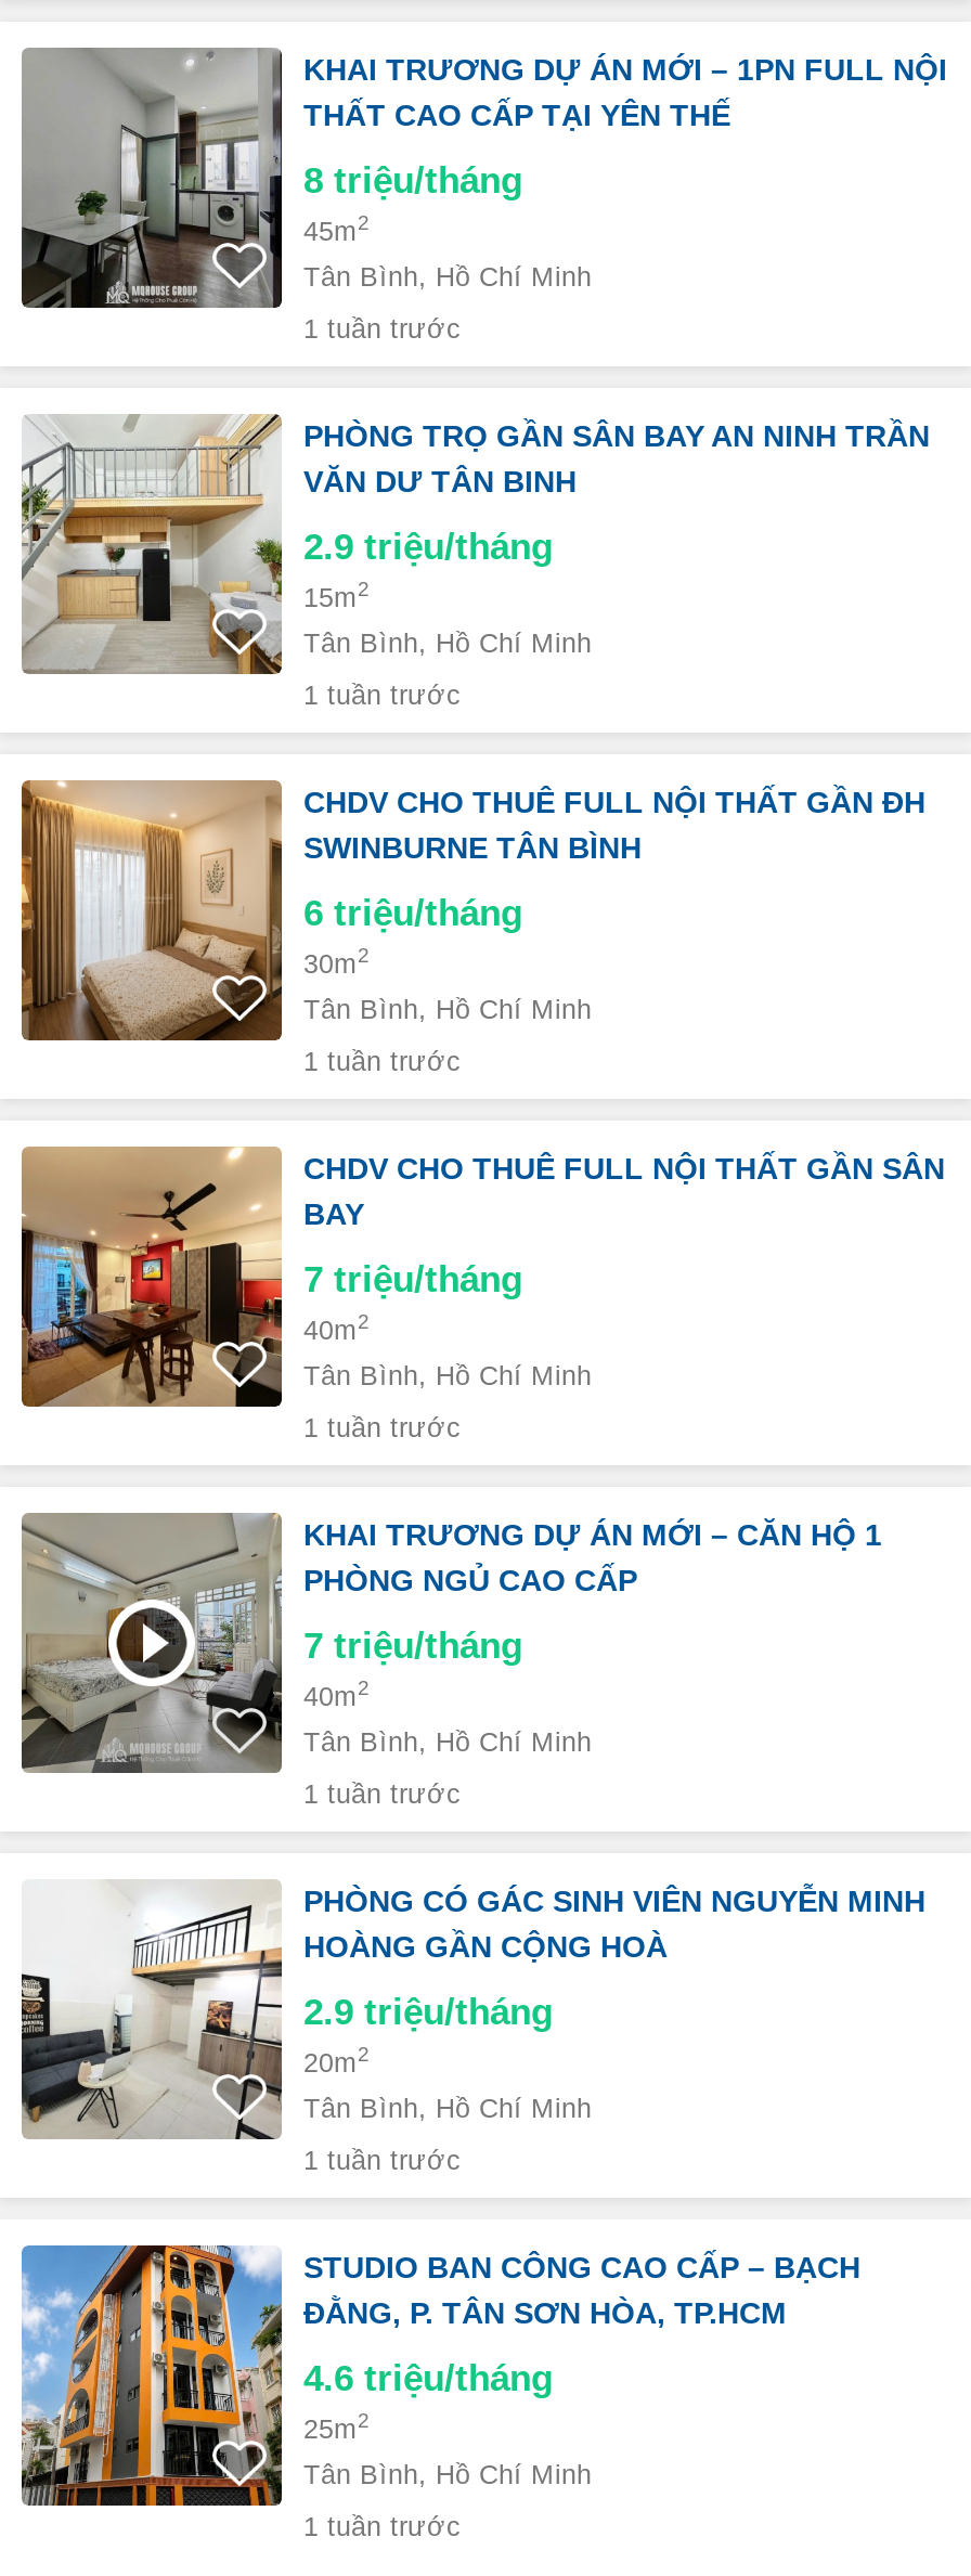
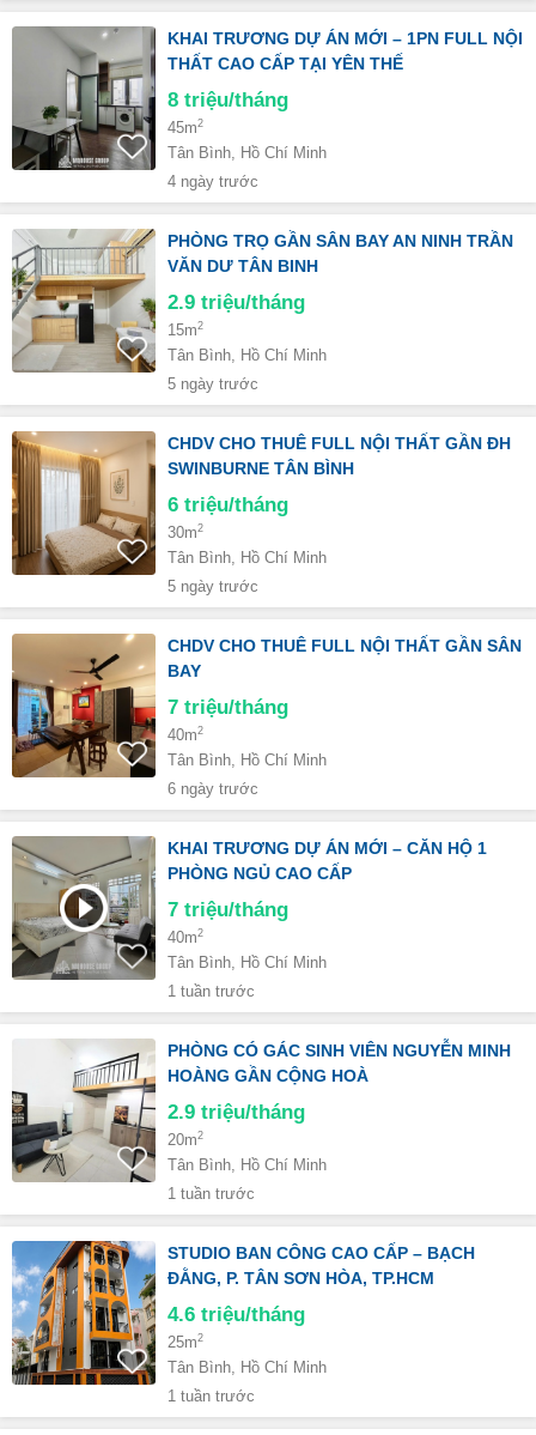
- 1 tuần trước
+ 4 ngày trước

- 1 tuần trước
+ 5 ngày trước

- 1 tuần trước
+ 5 ngày trước

- 1 tuần trước
+ 6 ngày trước
